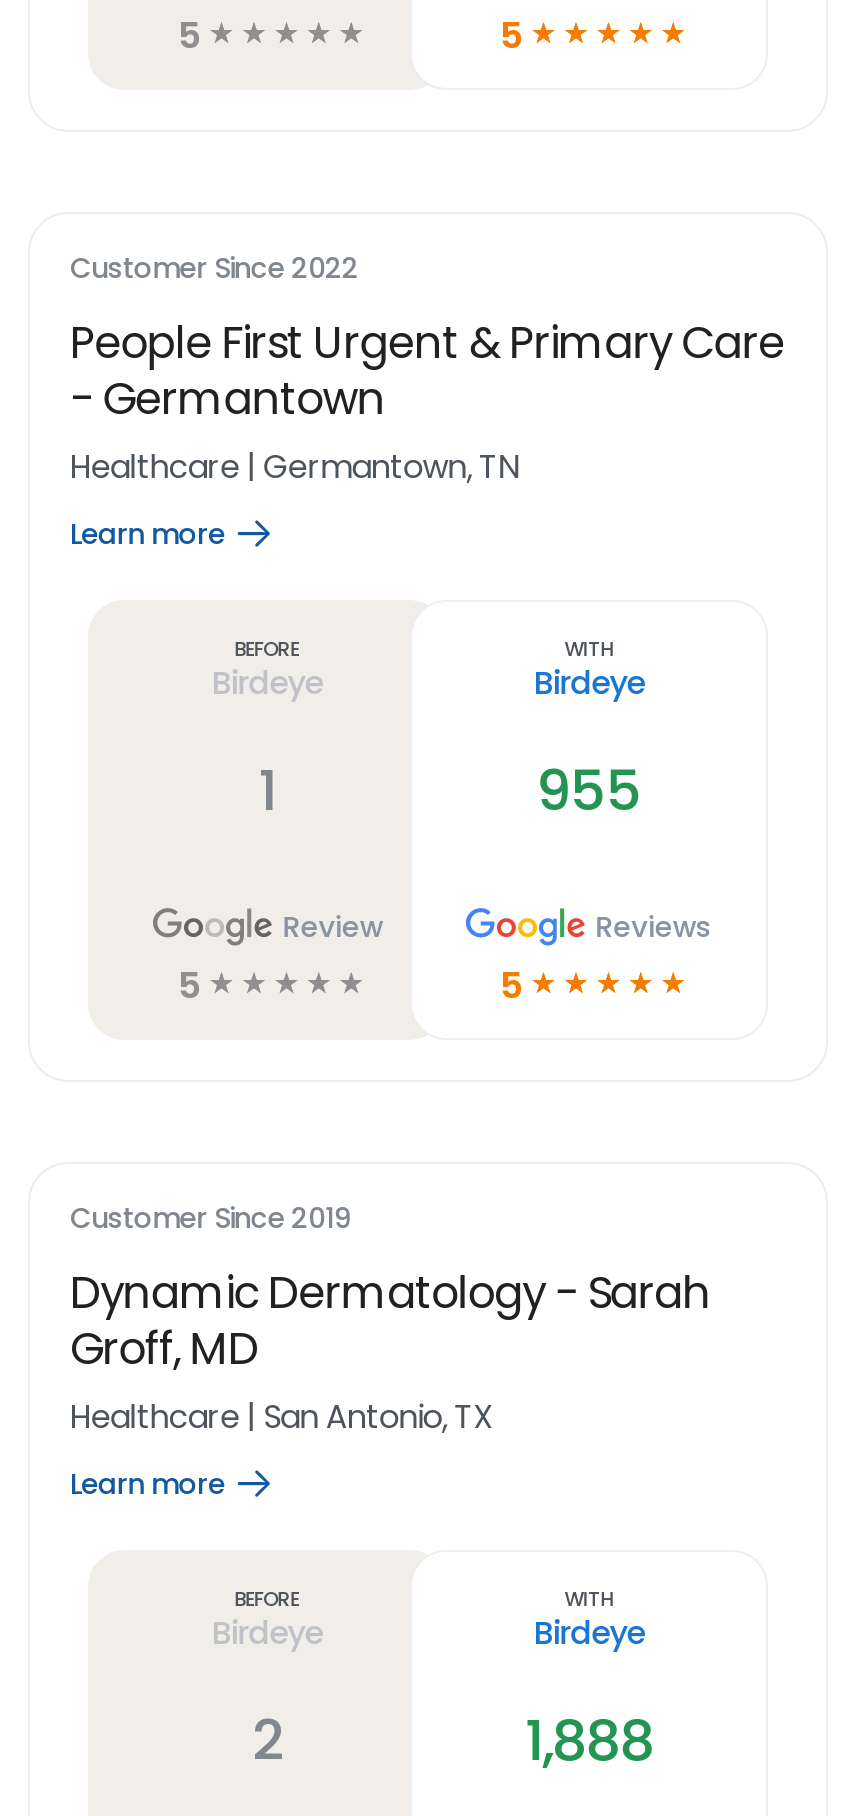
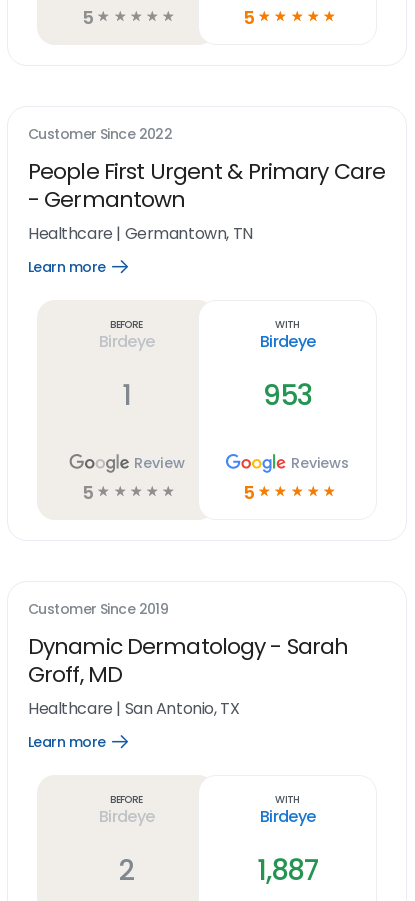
- 955
+ 953

- 1,888
+ 1,887
